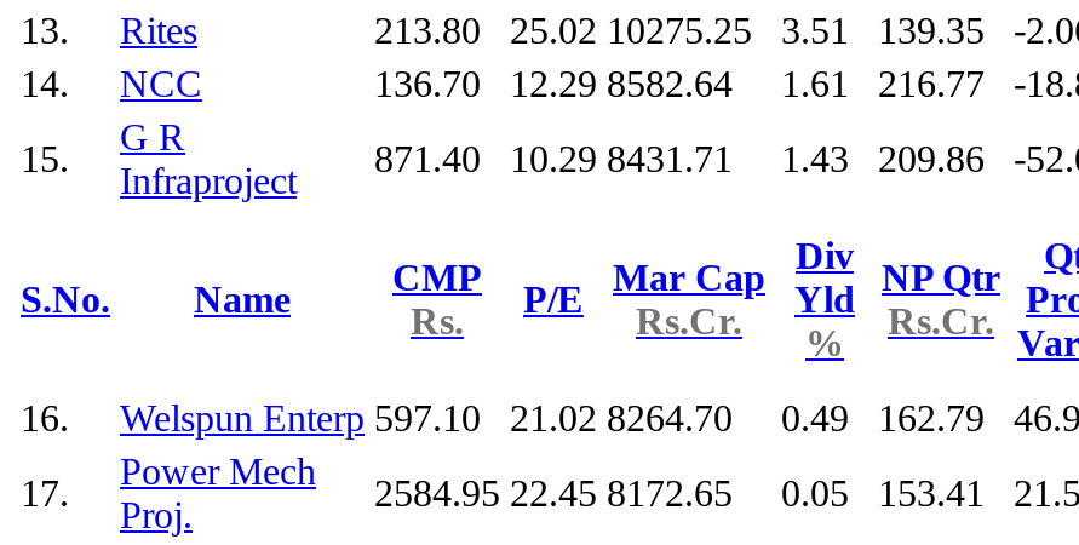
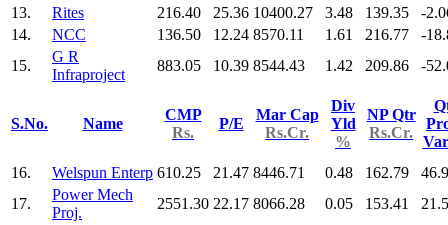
- 213.80
+ 216.40

- 25.02 10275.25
+ 25.36 10400.27

- 3.51
+ 3.48

- 136.70
+ 136.50

- 12.29 8582.64
+ 12.24 8570.11

- 871.40
+ 883.05

- 10.29 8431.71
+ 10.39 8544.43

- 1.43
+ 1.42

- Welspun Enterp 597.10
+ Welspun Enterp 610.25

- 21.02 8264.70
+ 21.47 8446.71

- 0.49
+ 0.48

- 2584.95 22.45 8172.65
+ 2551.30 22.17 8066.28
